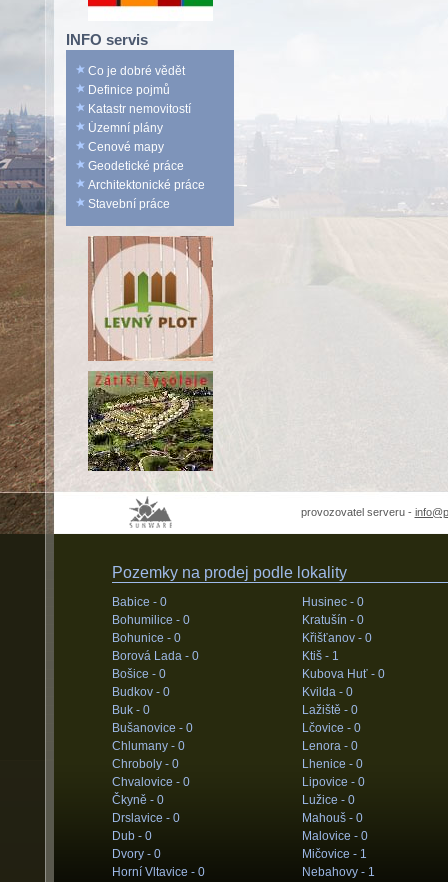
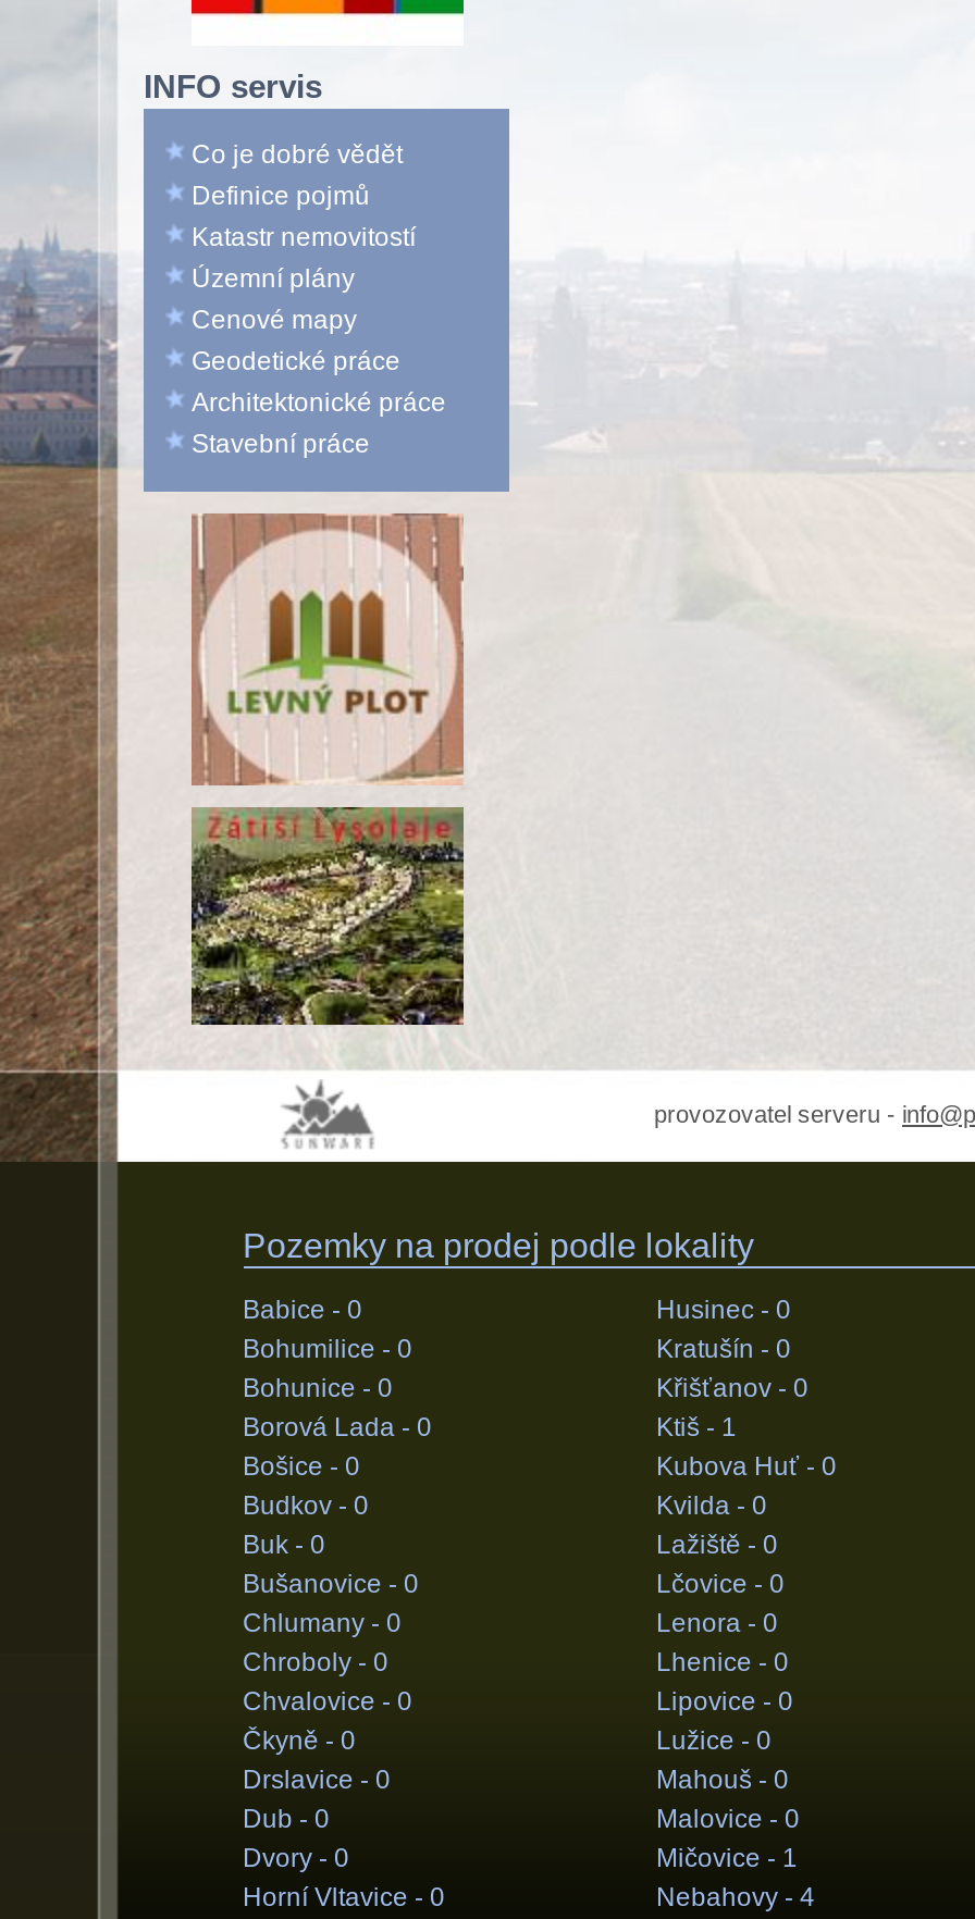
- Nebahovy - 1
+ Nebahovy - 4
